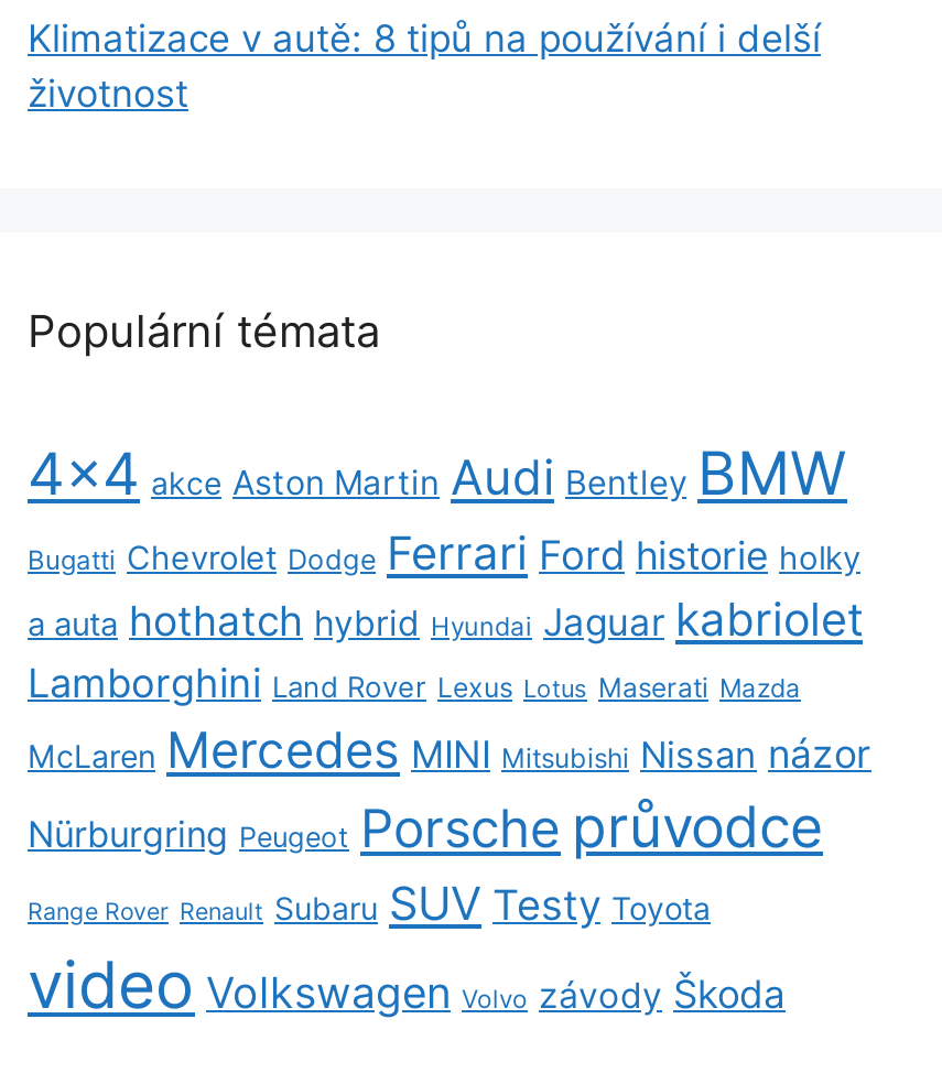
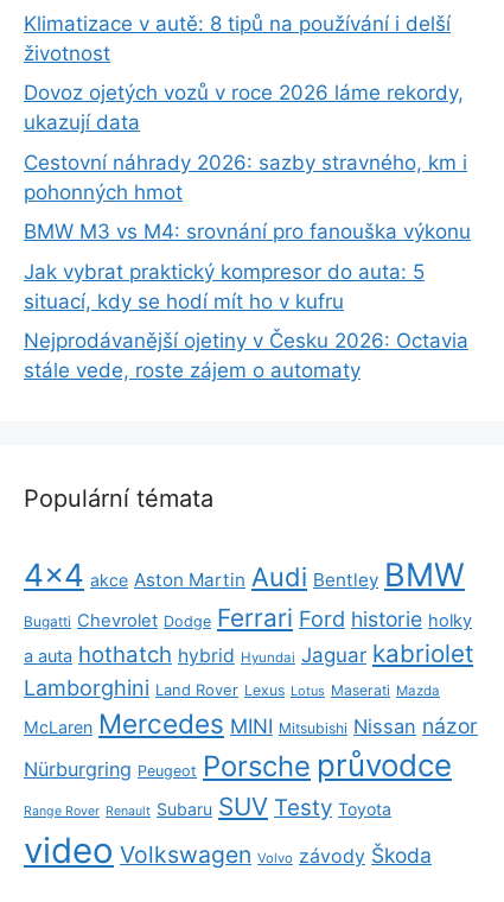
+ Dovoz ojetých vozů v roce 2026 láme rekordy,
+ ukazují data
+ Cestovní náhrady 2026: sazby stravného, km i
+ pohonných hmot
+ BMW M3 vs M4: srovnání pro fanouška výkonu
+ Jak vybrat praktický kompresor do auta: 5
+ situací, kdy se hodí mít ho v kufru
+ Nejprodávanější ojetiny v Česku 2026: Octavia
+ stále vede, roste zájem o automaty
